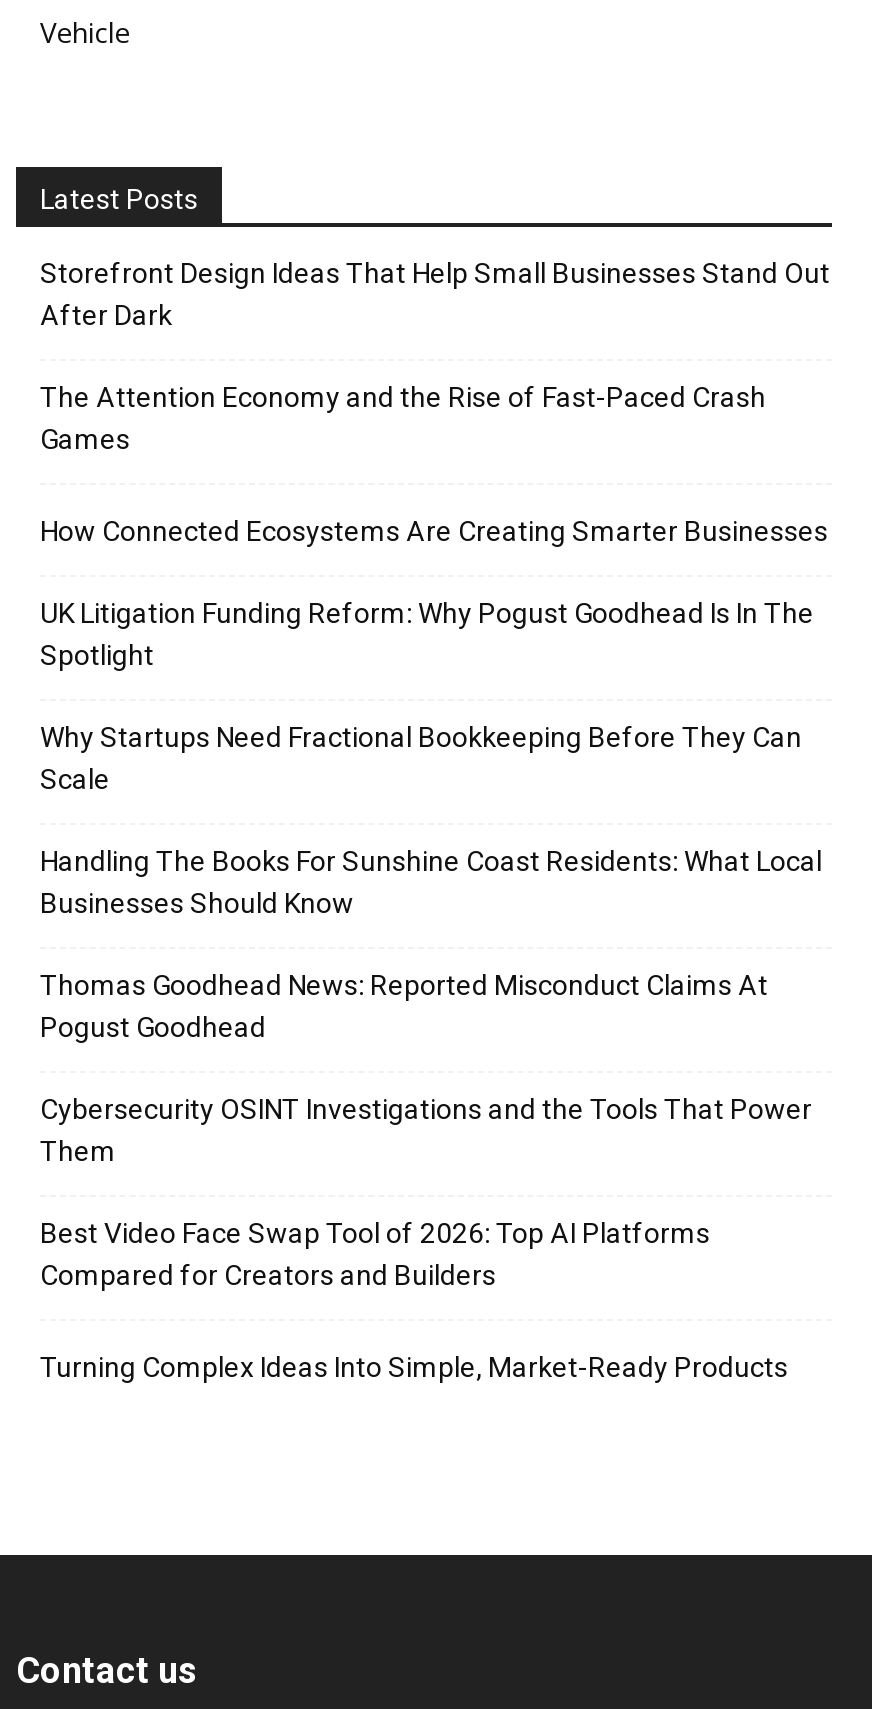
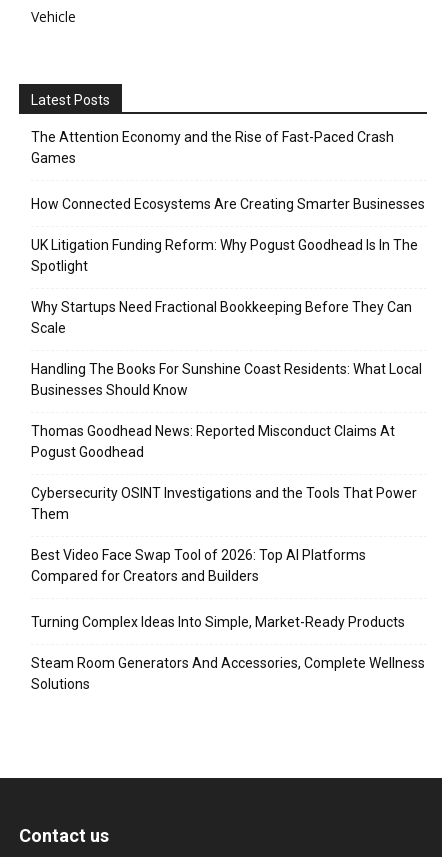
- Storefront Design Ideas That Help Small Businesses Stand Out
- After Dark

moved up: The Attention Economy and the Rise of Fast-Paced Crash | Games | How Connected Ecosystems Are Creating Smarter Businesses | ... | Compared for Creators and Builders | Turning Complex Ideas Into Simple, Market-Ready Products

+ Steam Room Generators And Accessories, Complete Wellness
+ Solutions
